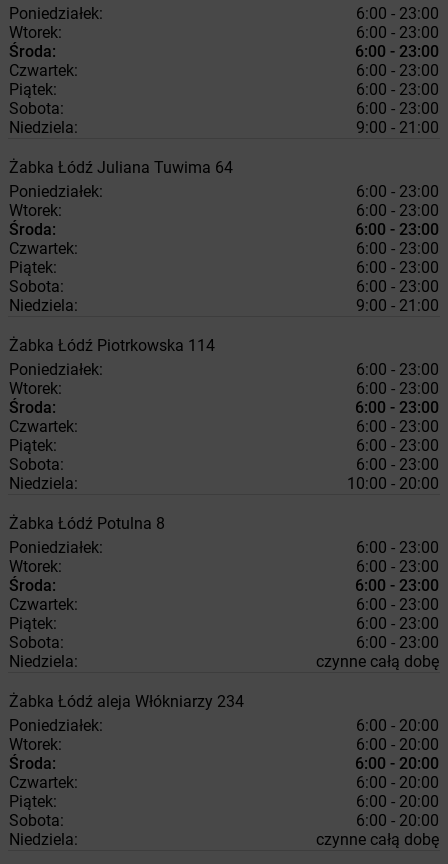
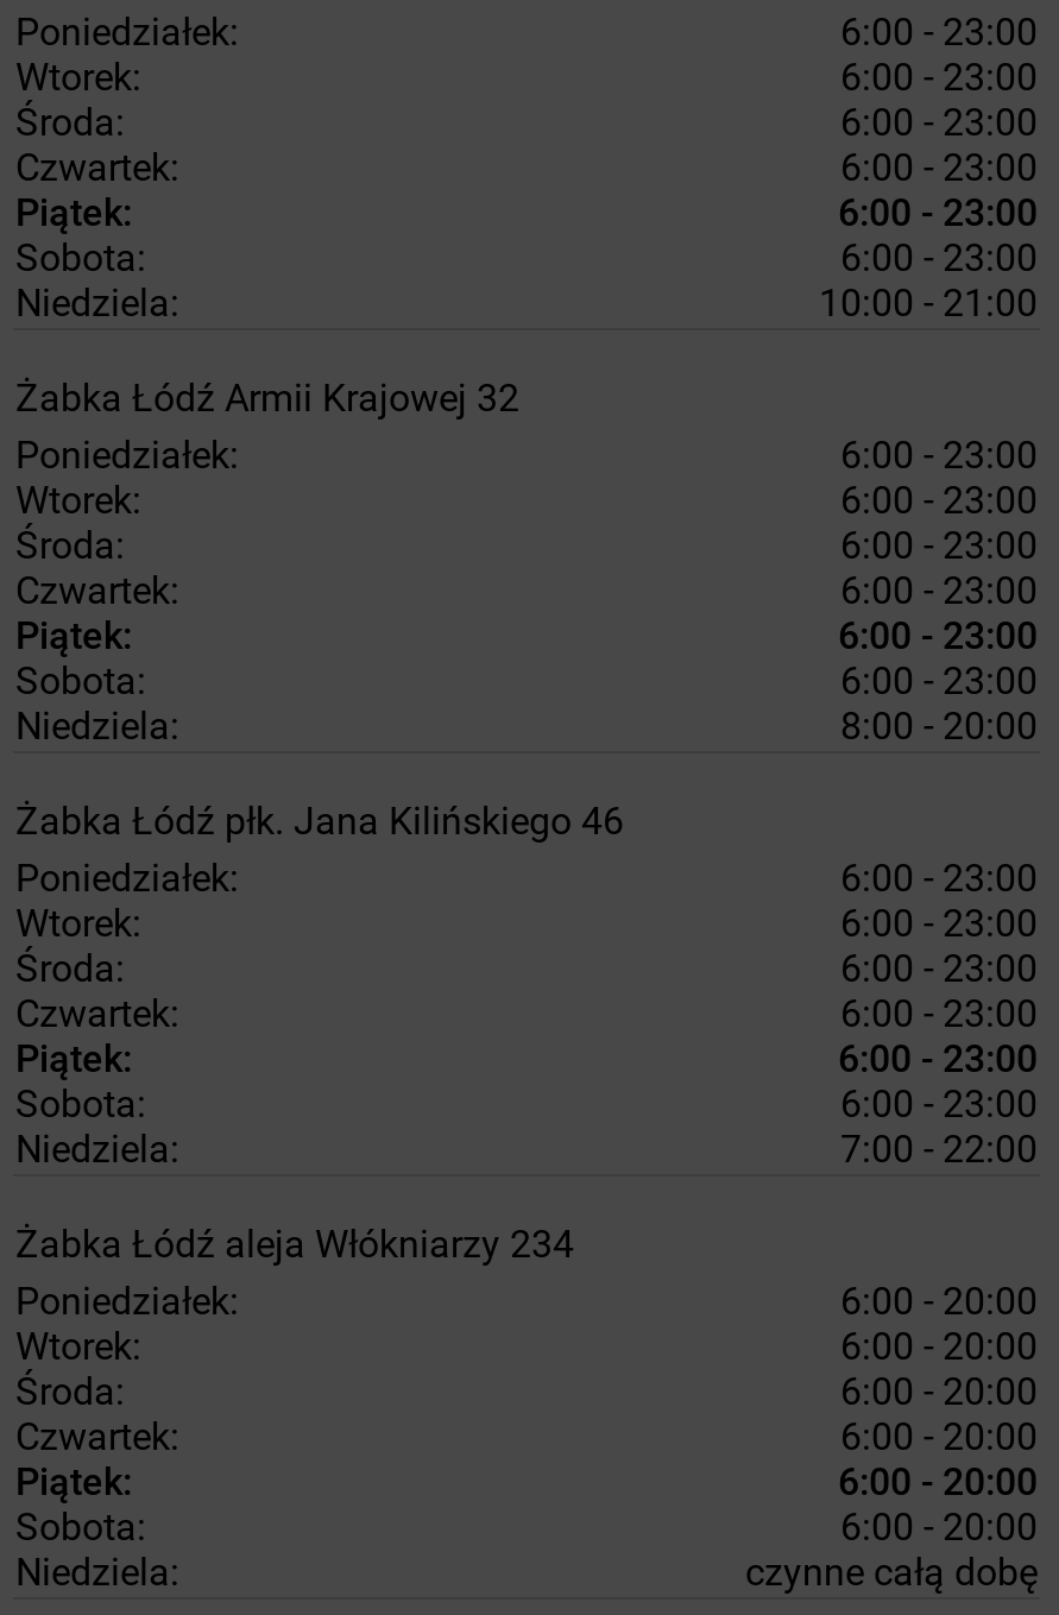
- 9:00 - 21:00
+ 10:00 - 21:00

- Żabka Łódź Juliana Tuwima 64
+ Żabka Łódź Armii Krajowej 32

- 9:00 - 21:00
+ 8:00 - 20:00

- Żabka Łódź Piotrkowska 114
+ Żabka Łódź płk. Jana Kilińskiego 46

- 10:00 - 20:00
- Żabka Łódź Potulna 8
- Poniedziałek:
- 6:00 - 23:00
- Wtorek:
- 6:00 - 23:00
- Środa:
- 6:00 - 23:00
- Czwartek:
- 6:00 - 23:00
- Piątek:
- 6:00 - 23:00
- Sobota:
- 6:00 - 23:00
- Niedziela:
- czynne całą dobę
+ 7:00 - 22:00
